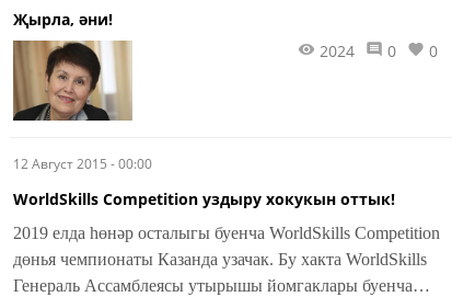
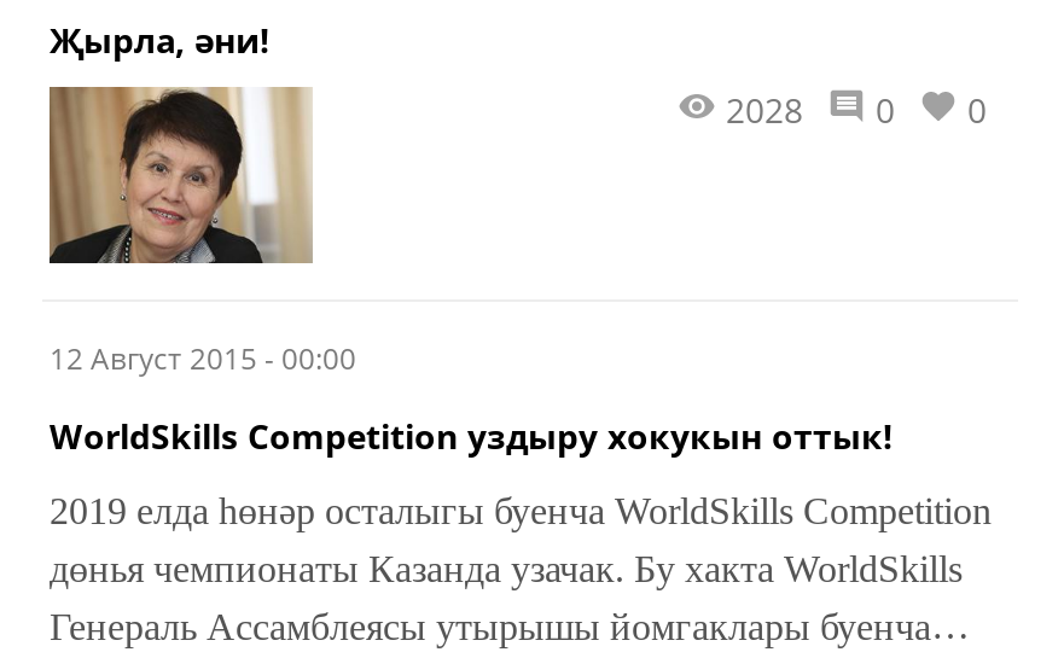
- 2024 0 0
+ 2028 0 0
